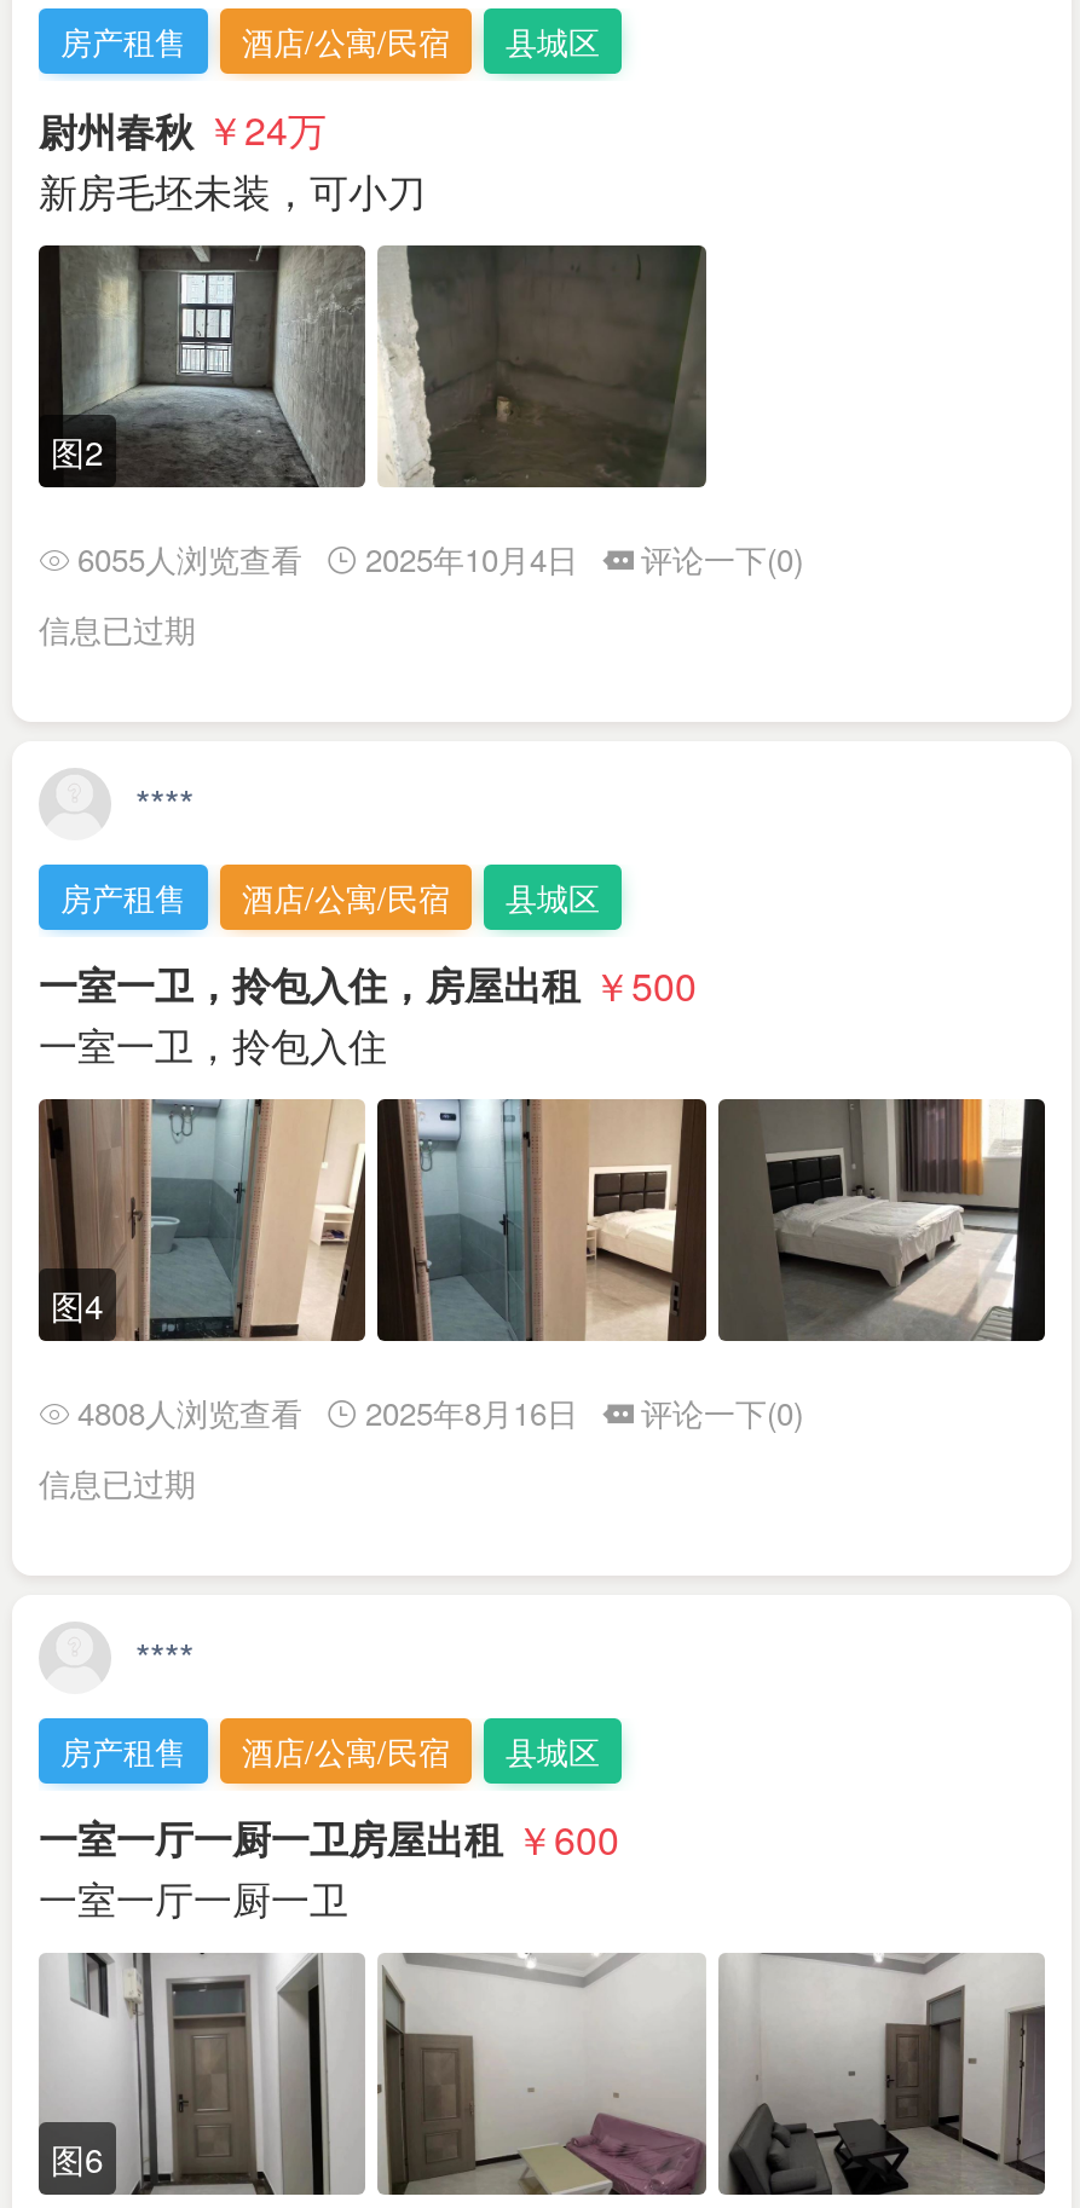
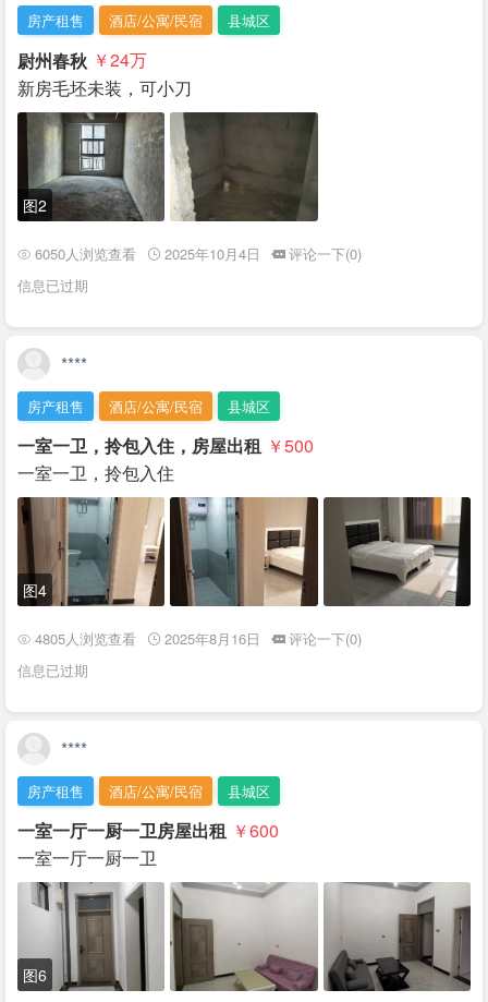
- 6055人浏览查看 2025年10月4日 评论一下(0)
+ 6050人浏览查看 2025年10月4日 评论一下(0)

- 4808人浏览查看 2025年8月16日 评论一下(0)
+ 4805人浏览查看 2025年8月16日 评论一下(0)
